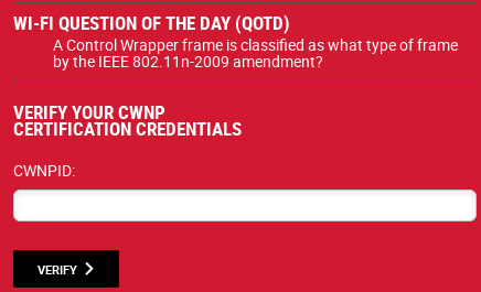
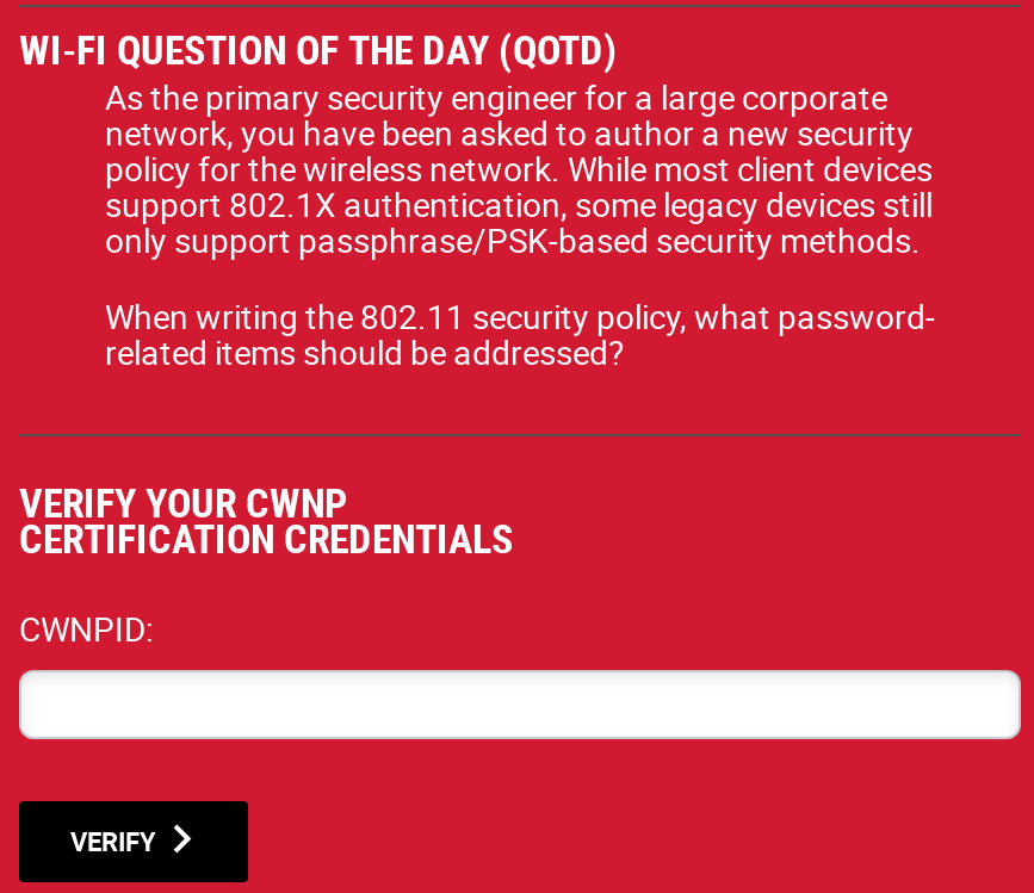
- A Control Wrapper frame is classified as what type of frame
- by the IEEE 802.11n-2009 amendment?
+ As the primary security engineer for a large corporate
+ network, you have been asked to author a new security
+ policy for the wireless network. While most client devices
+ support 802.1X authentication, some legacy devices still
+ only support passphrase/PSK-based security methods.
+ When writing the 802.11 security policy, what password-
+ related items should be addressed?
